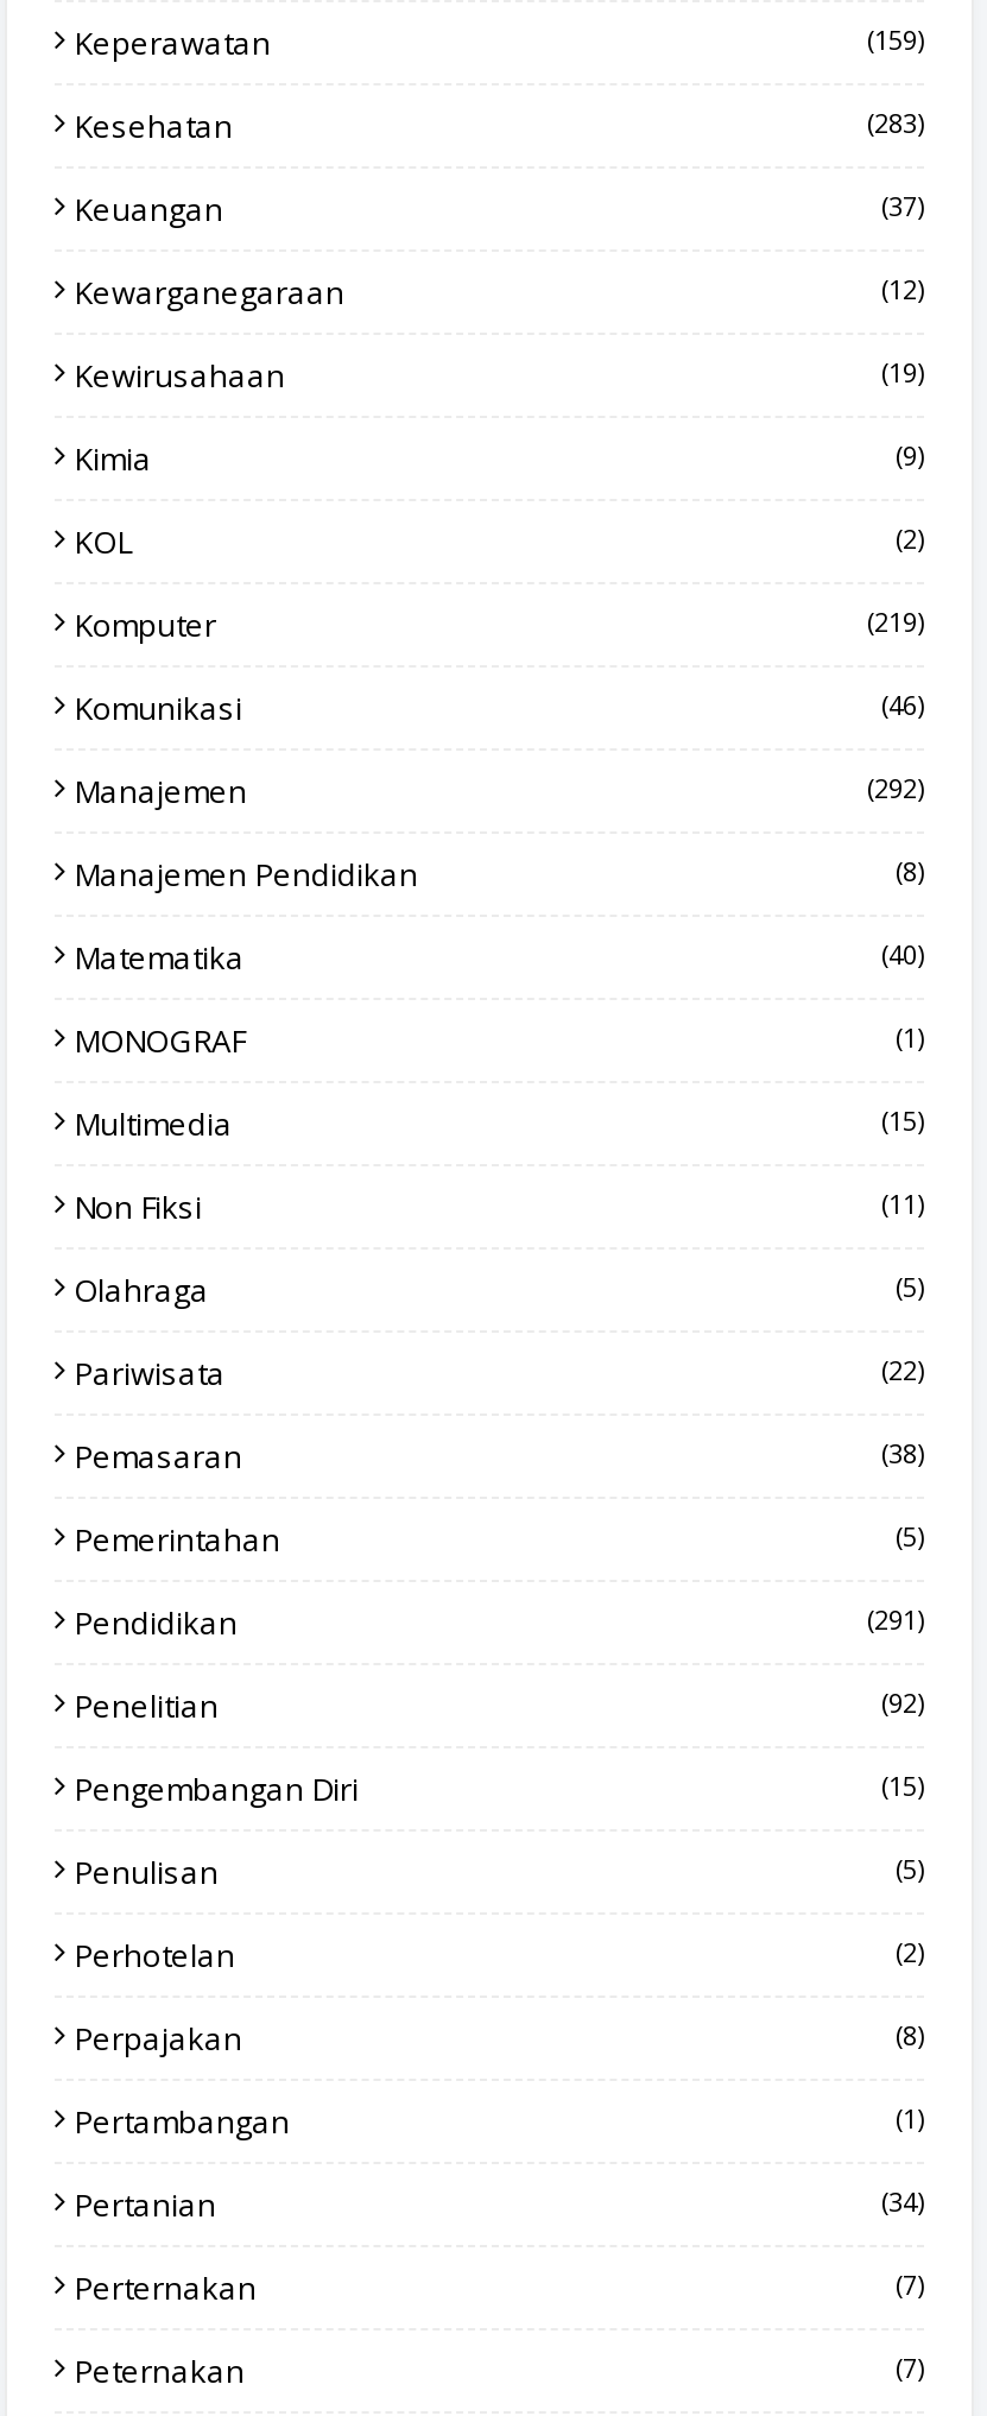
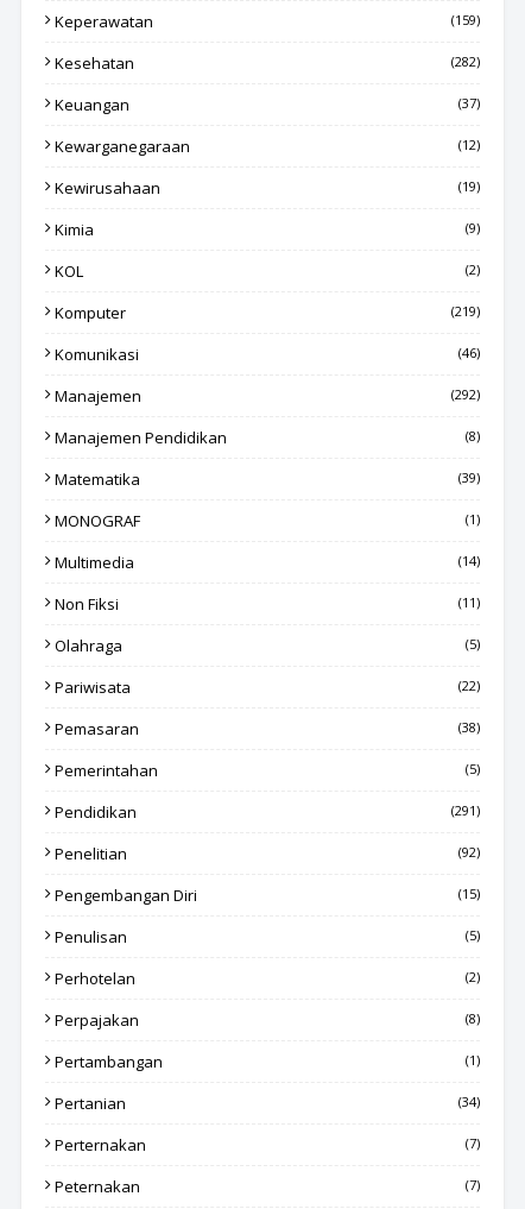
- (283)
+ (282)

- (40)
+ (39)

- (15)
+ (14)
